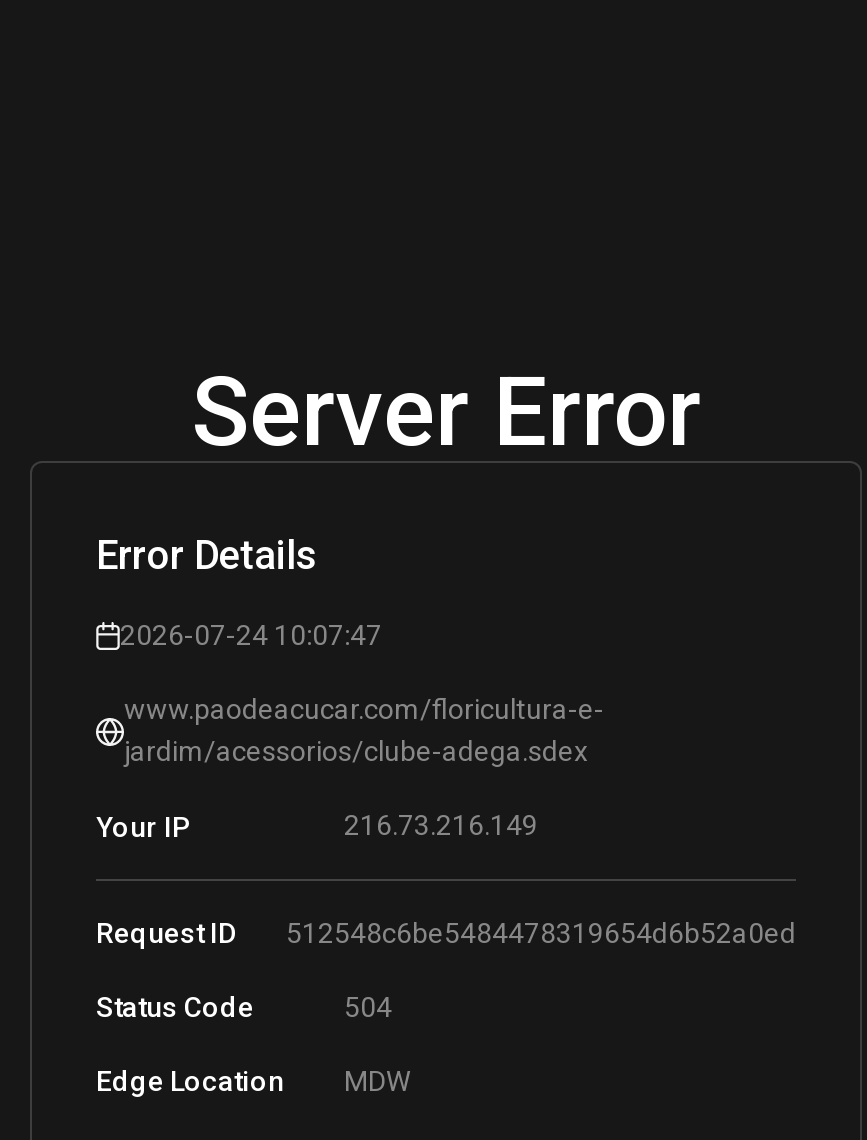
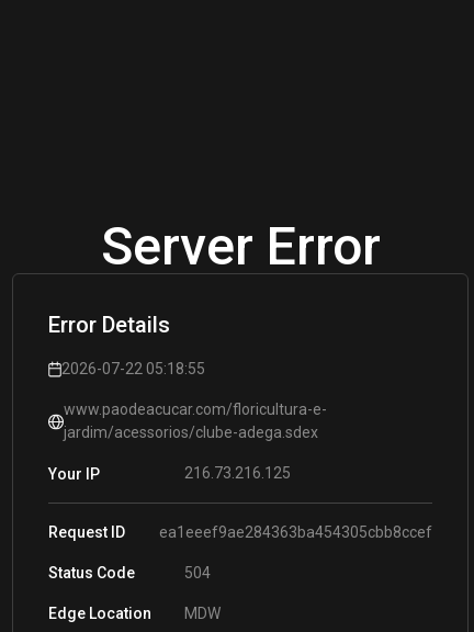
- 2026-07-24 10:07:47
+ 2026-07-22 05:18:55

- 216.73.216.149
+ 216.73.216.125

- 512548c6be5484478319654d6b52a0ed
+ ea1eeef9ae284363ba454305cbb8ccef
